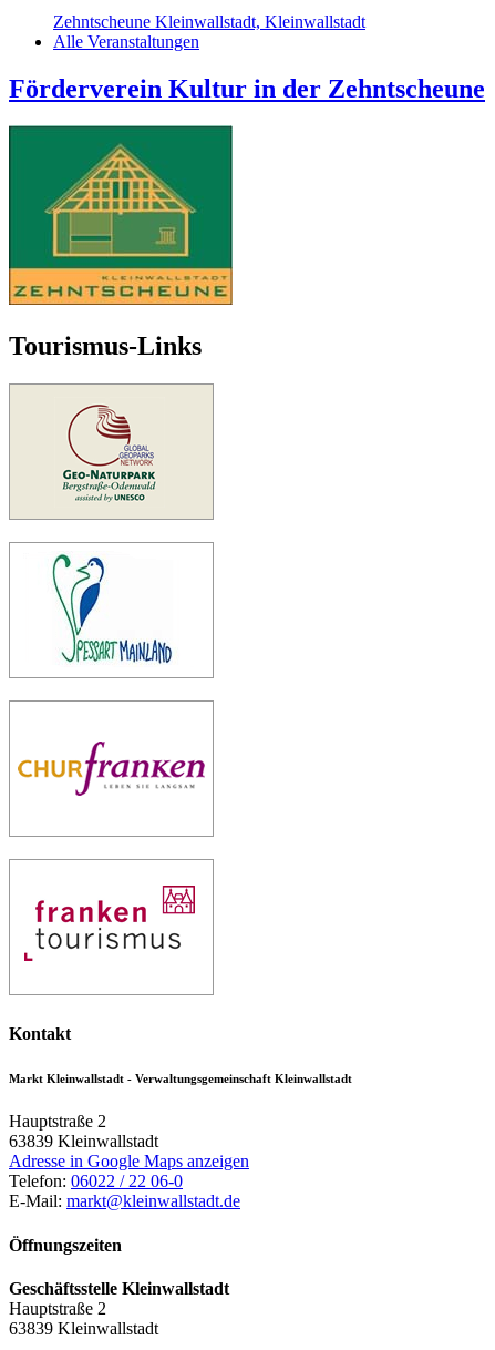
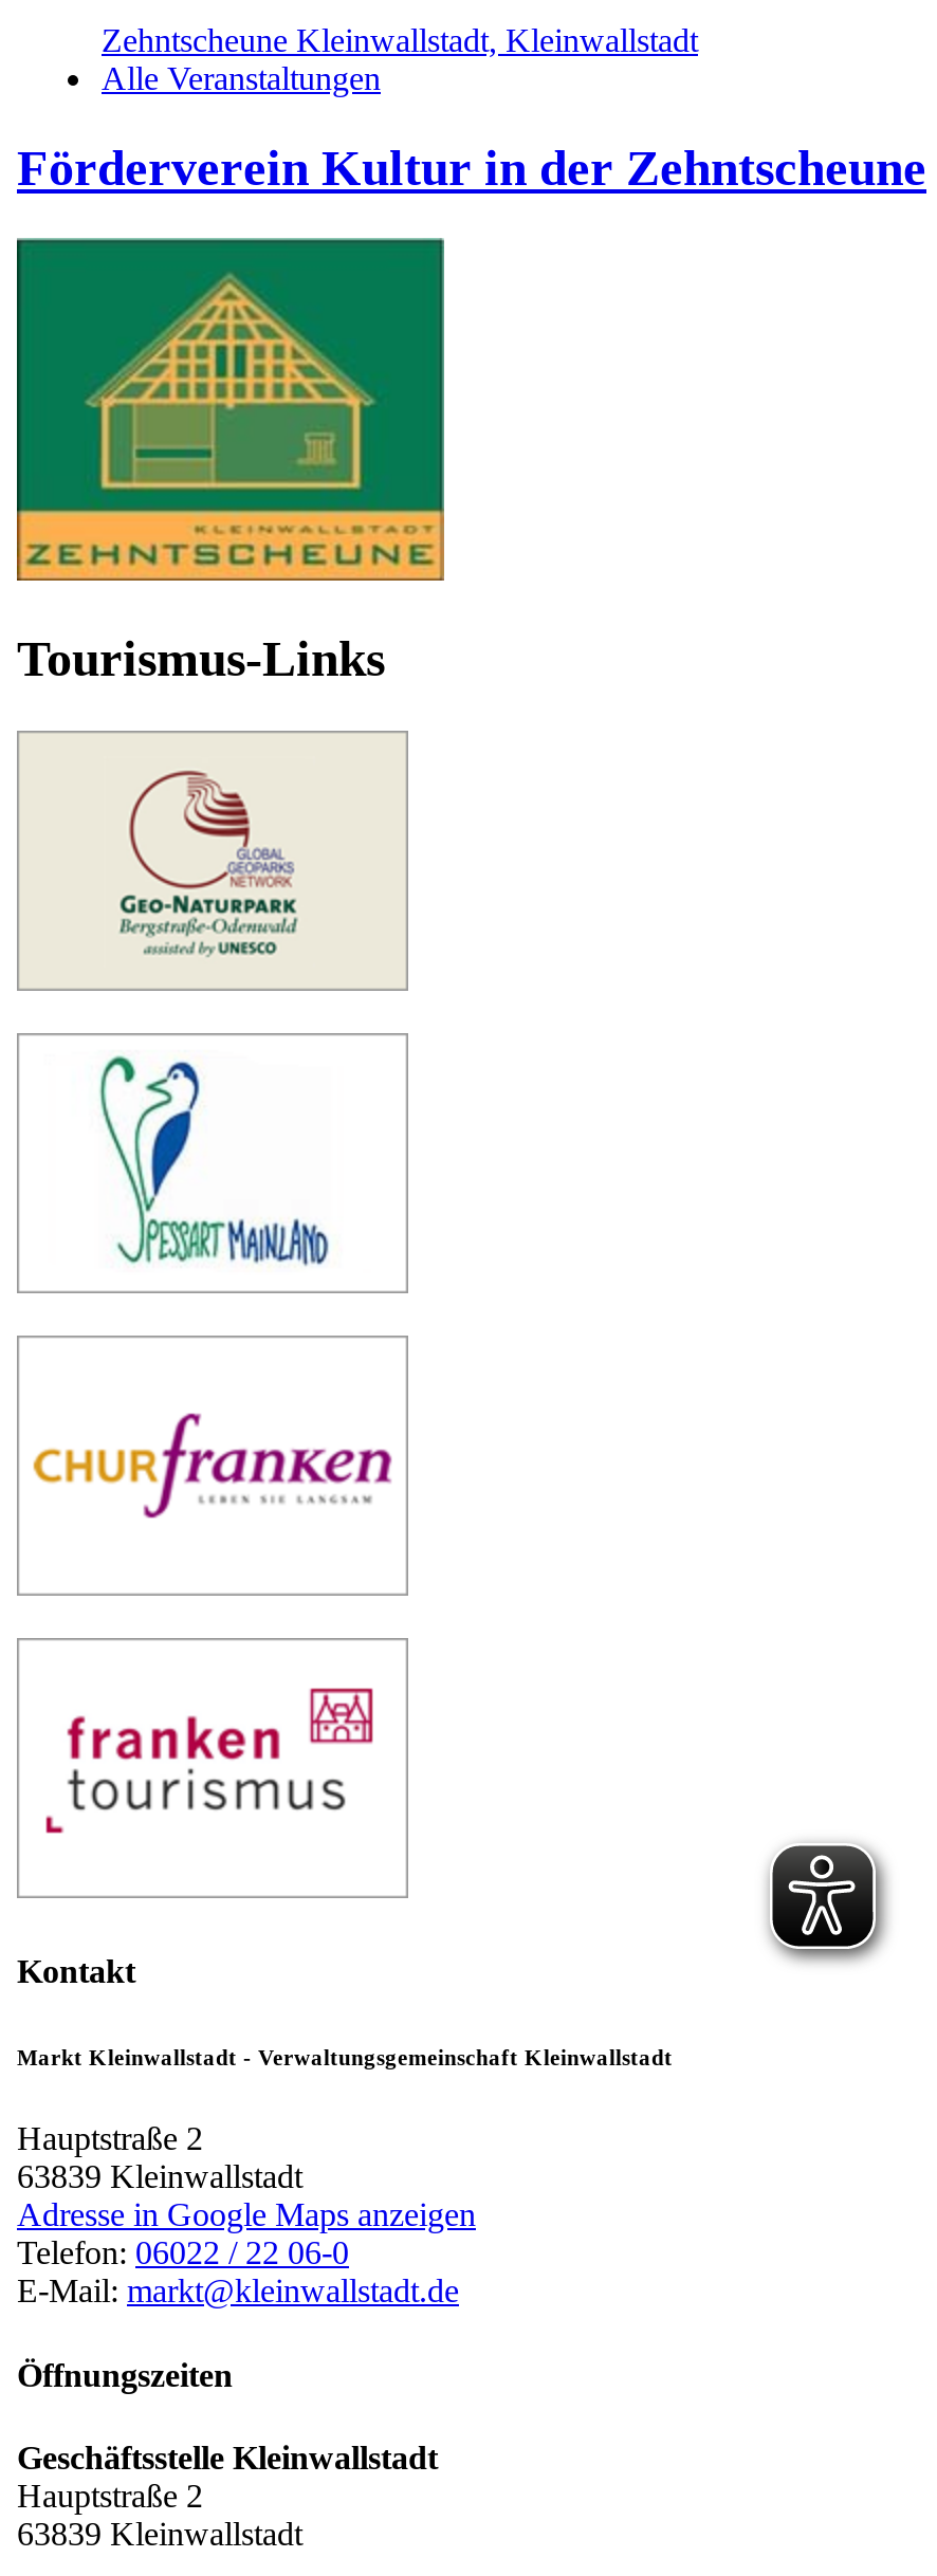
+ [image]
